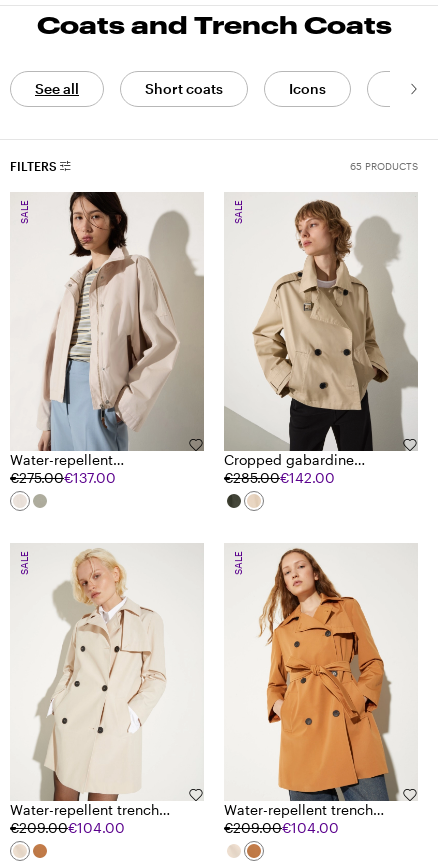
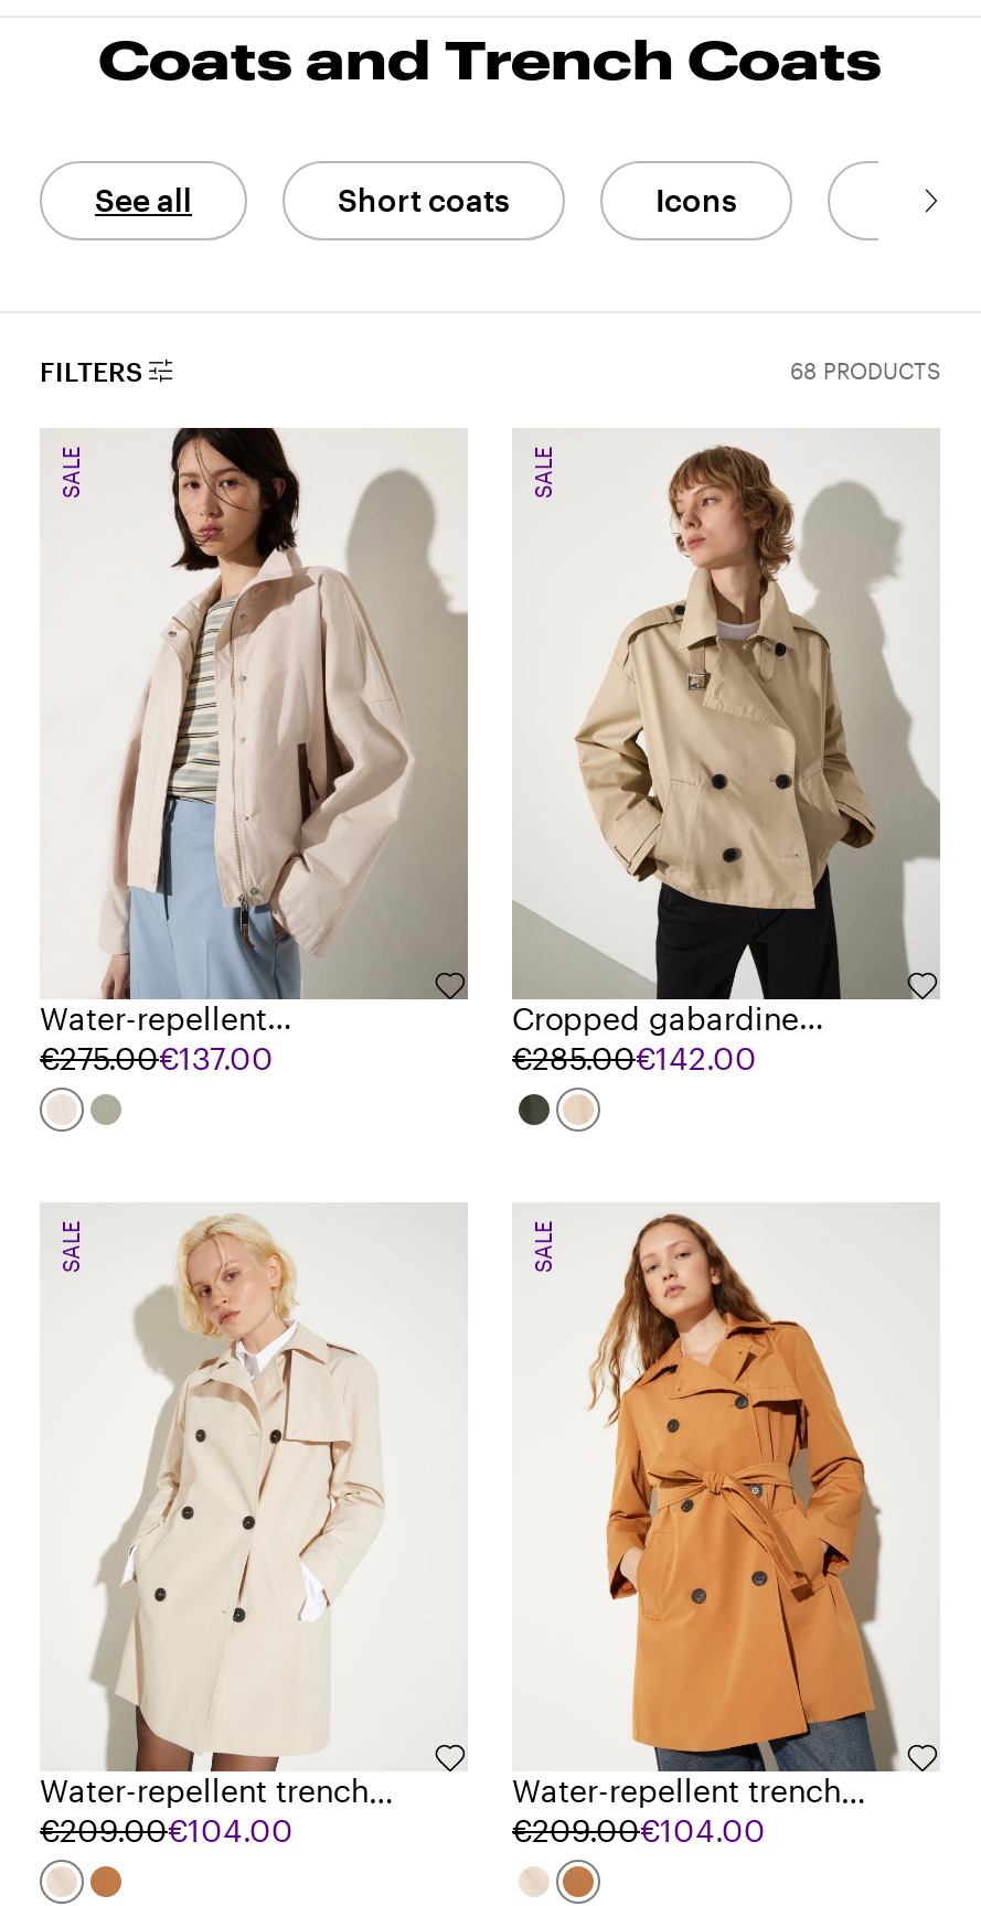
- 65 PRODUCTS
+ 68 PRODUCTS
